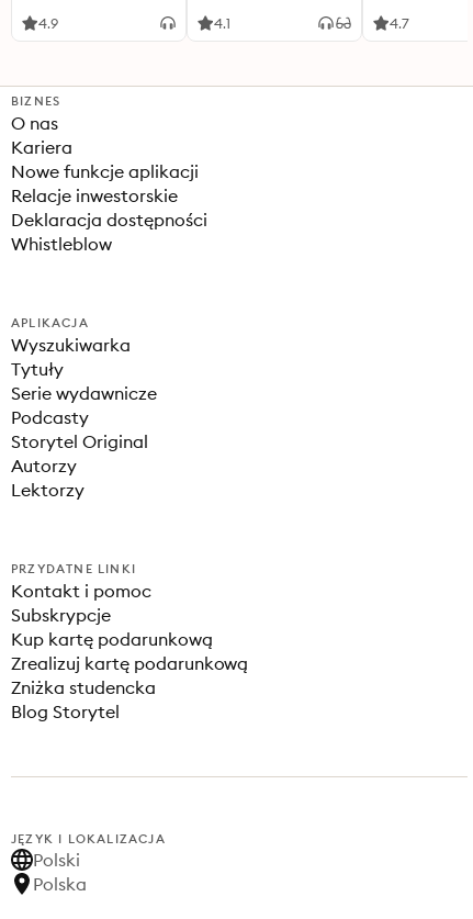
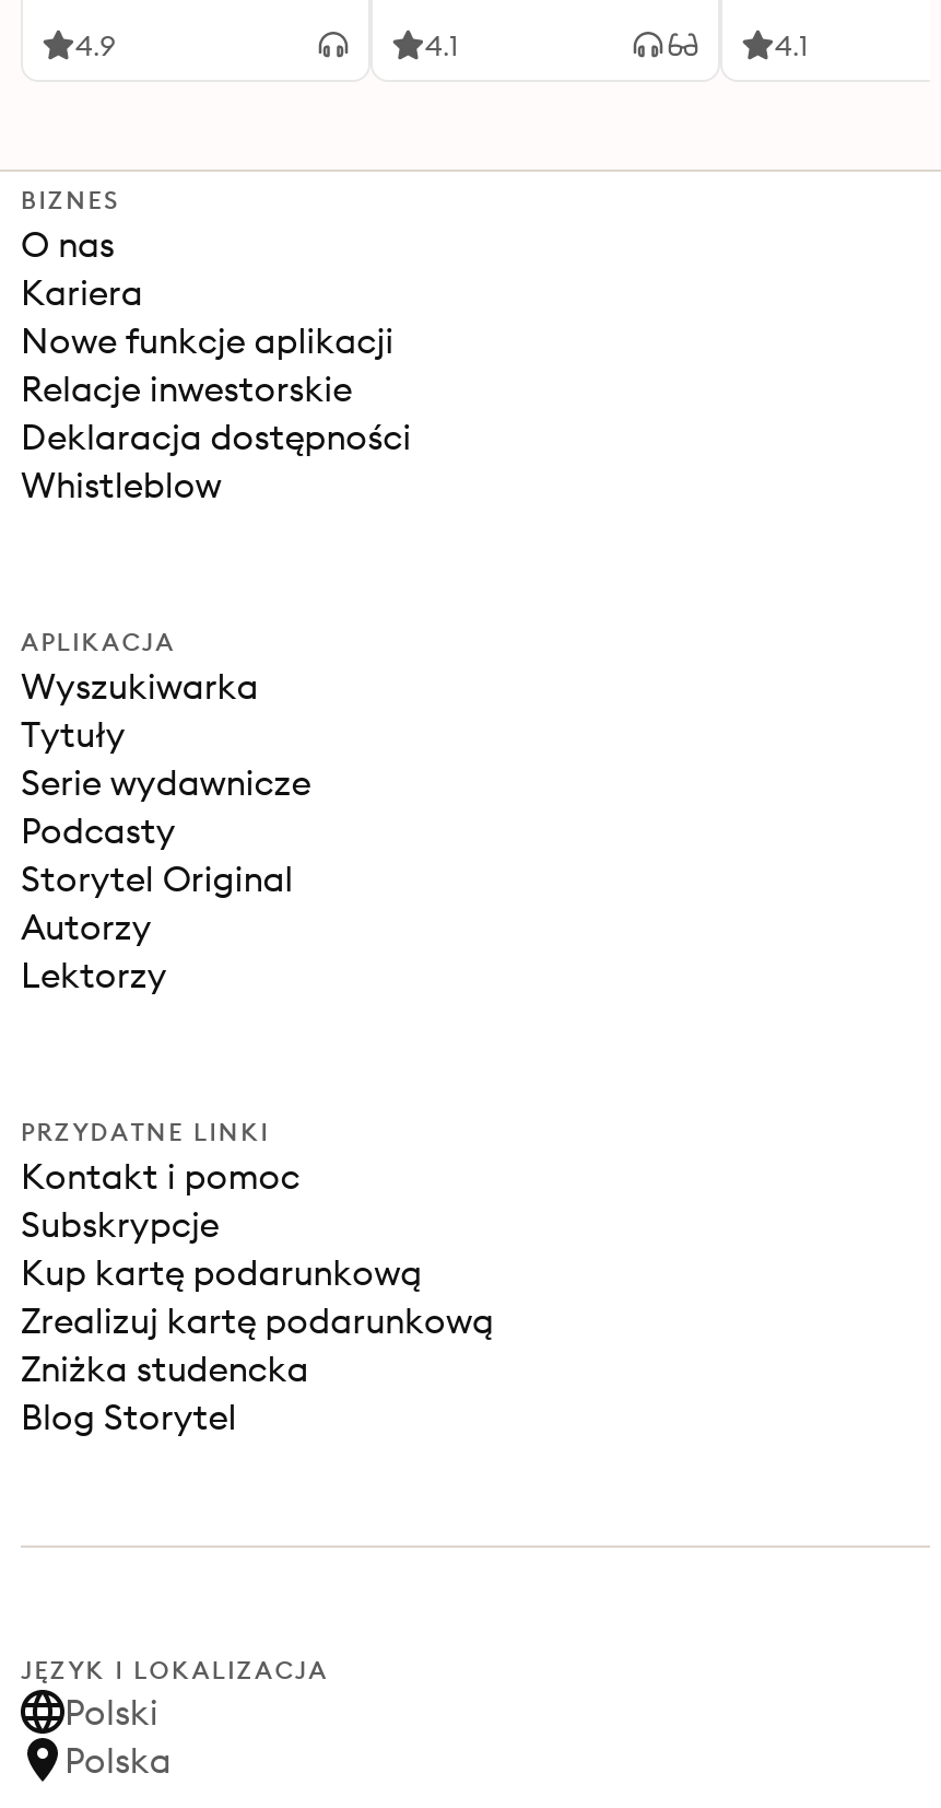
- 4.7
+ 4.1
